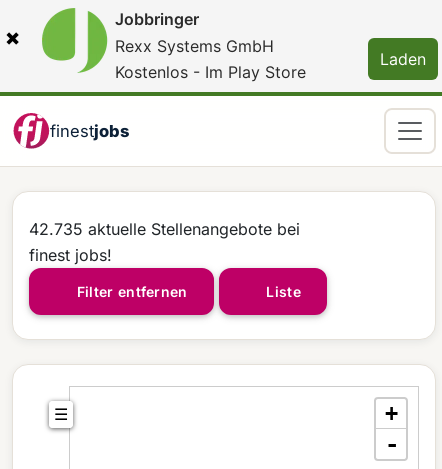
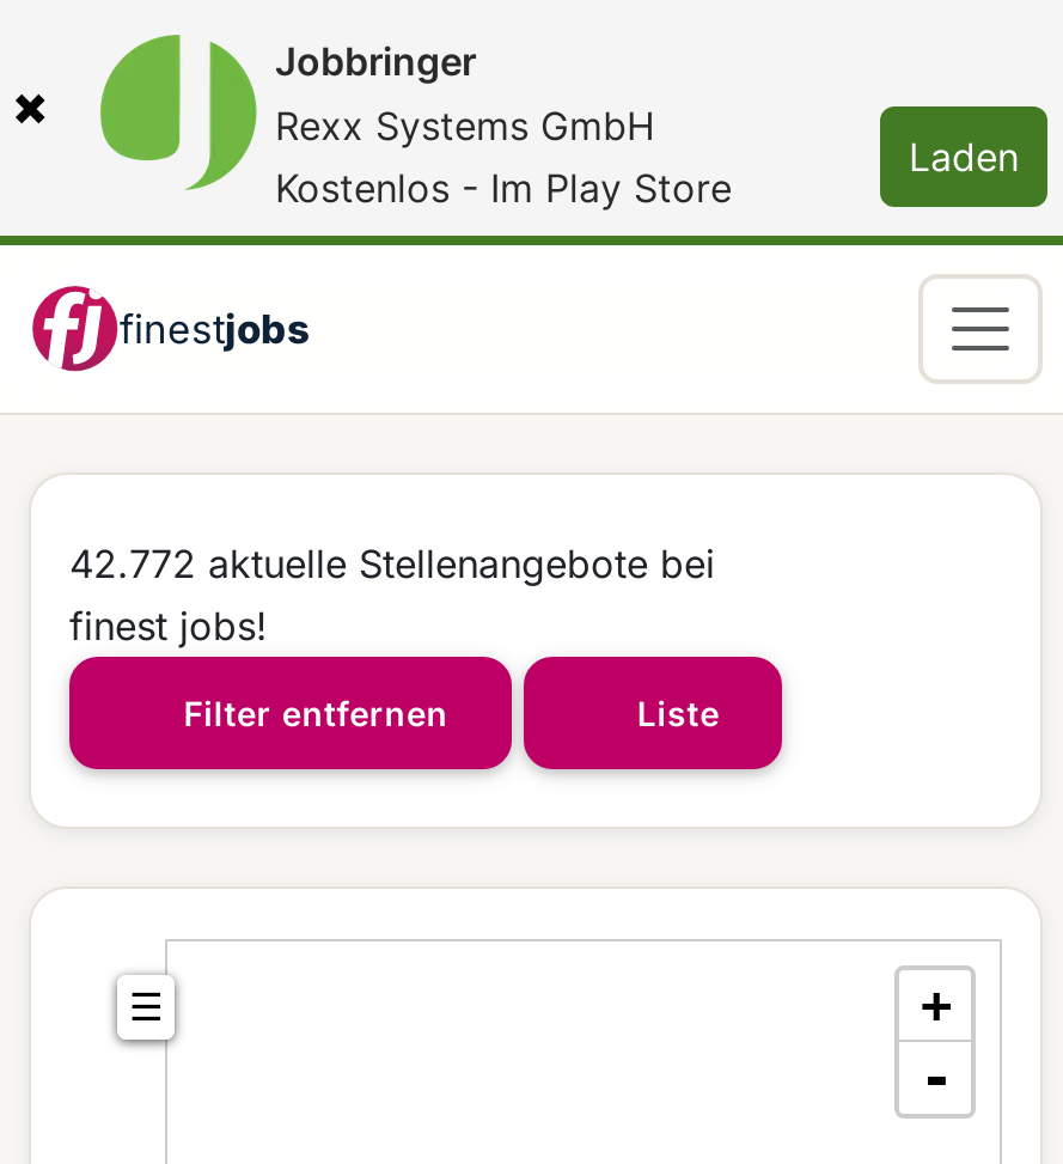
- 42.735 aktuelle Stellenangebote bei
+ 42.772 aktuelle Stellenangebote bei
